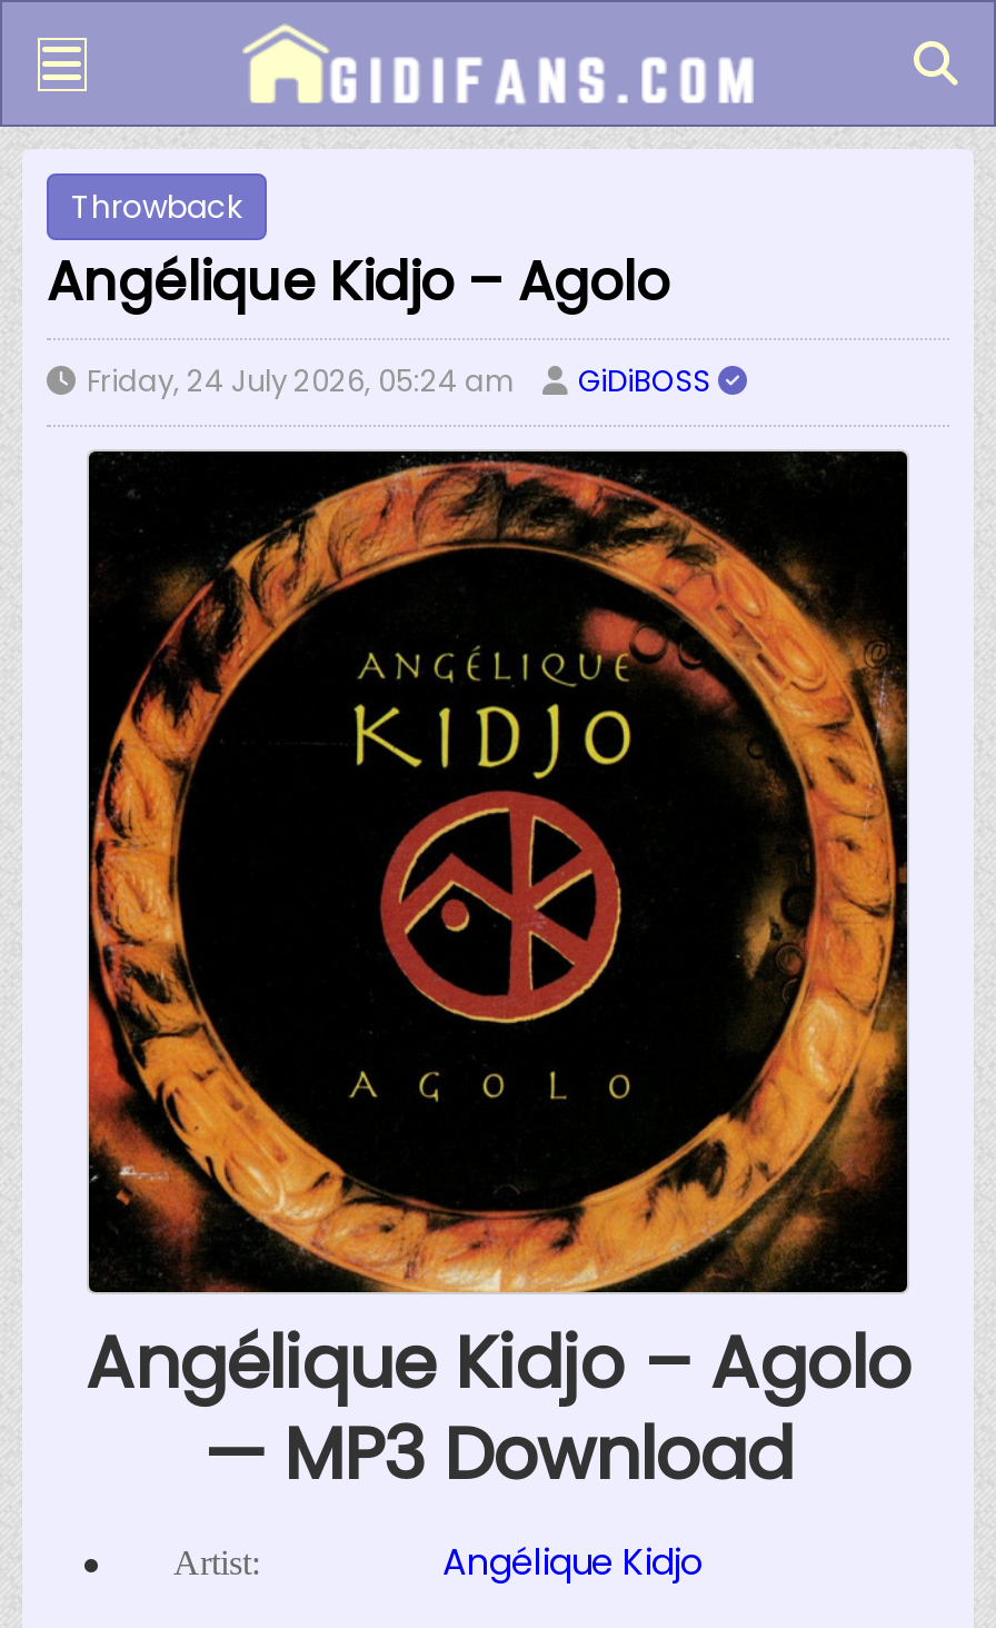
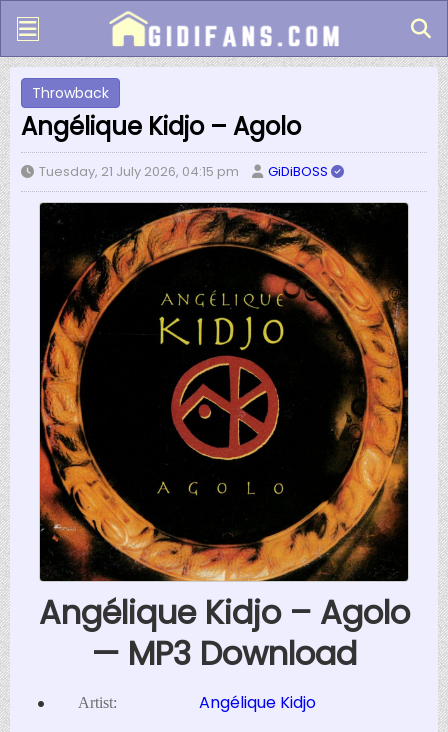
- Friday, 24 July 2026, 05:24 am
+ Tuesday, 21 July 2026, 04:15 pm
